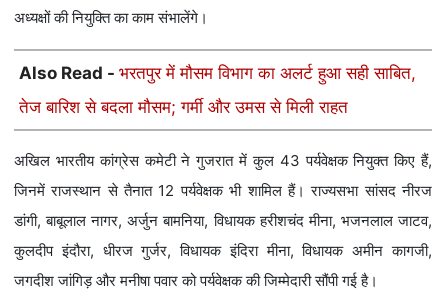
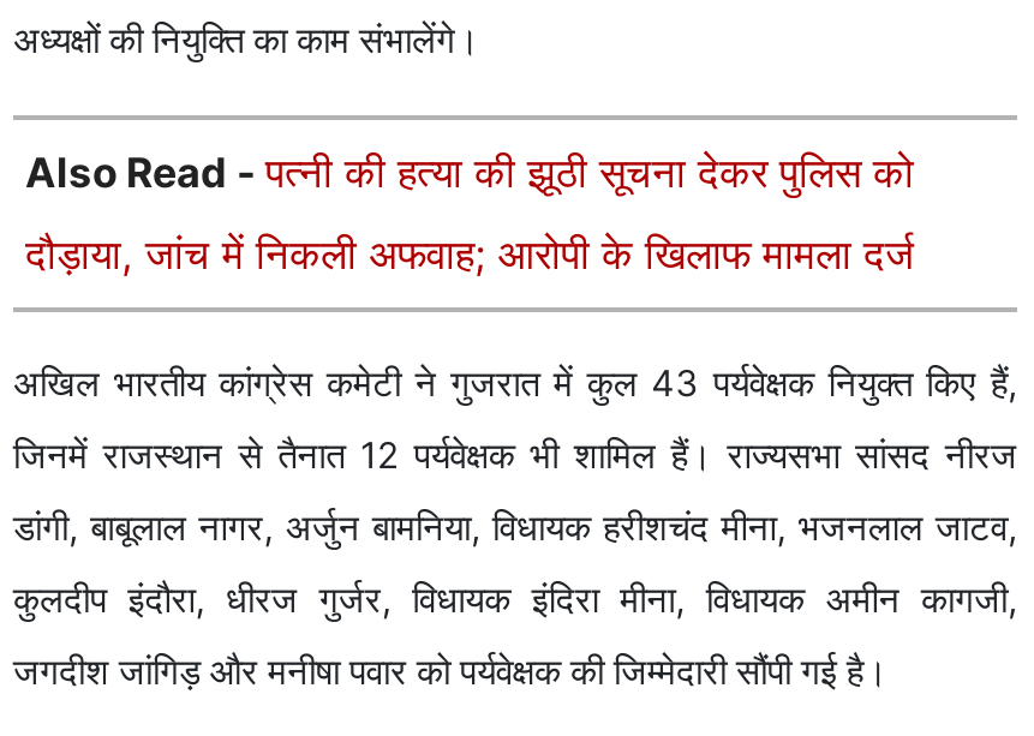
- Also Read - भरतपुर में मौसम विभाग का अलर्ट हुआ सही साबित,
+ Also Read - पत्नी की हत्या की झूठी सूचना देकर पुलिस को

- तेज बारिश से बदला मौसम; गर्मी और उमस से मिली राहत
+ दौड़ाया, जांच में निकली अफवाह; आरोपी के खिलाफ मामला दर्ज
